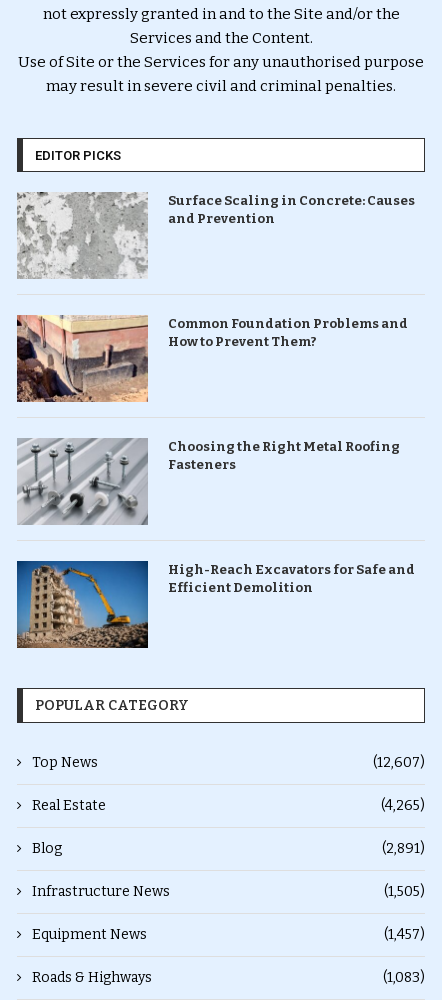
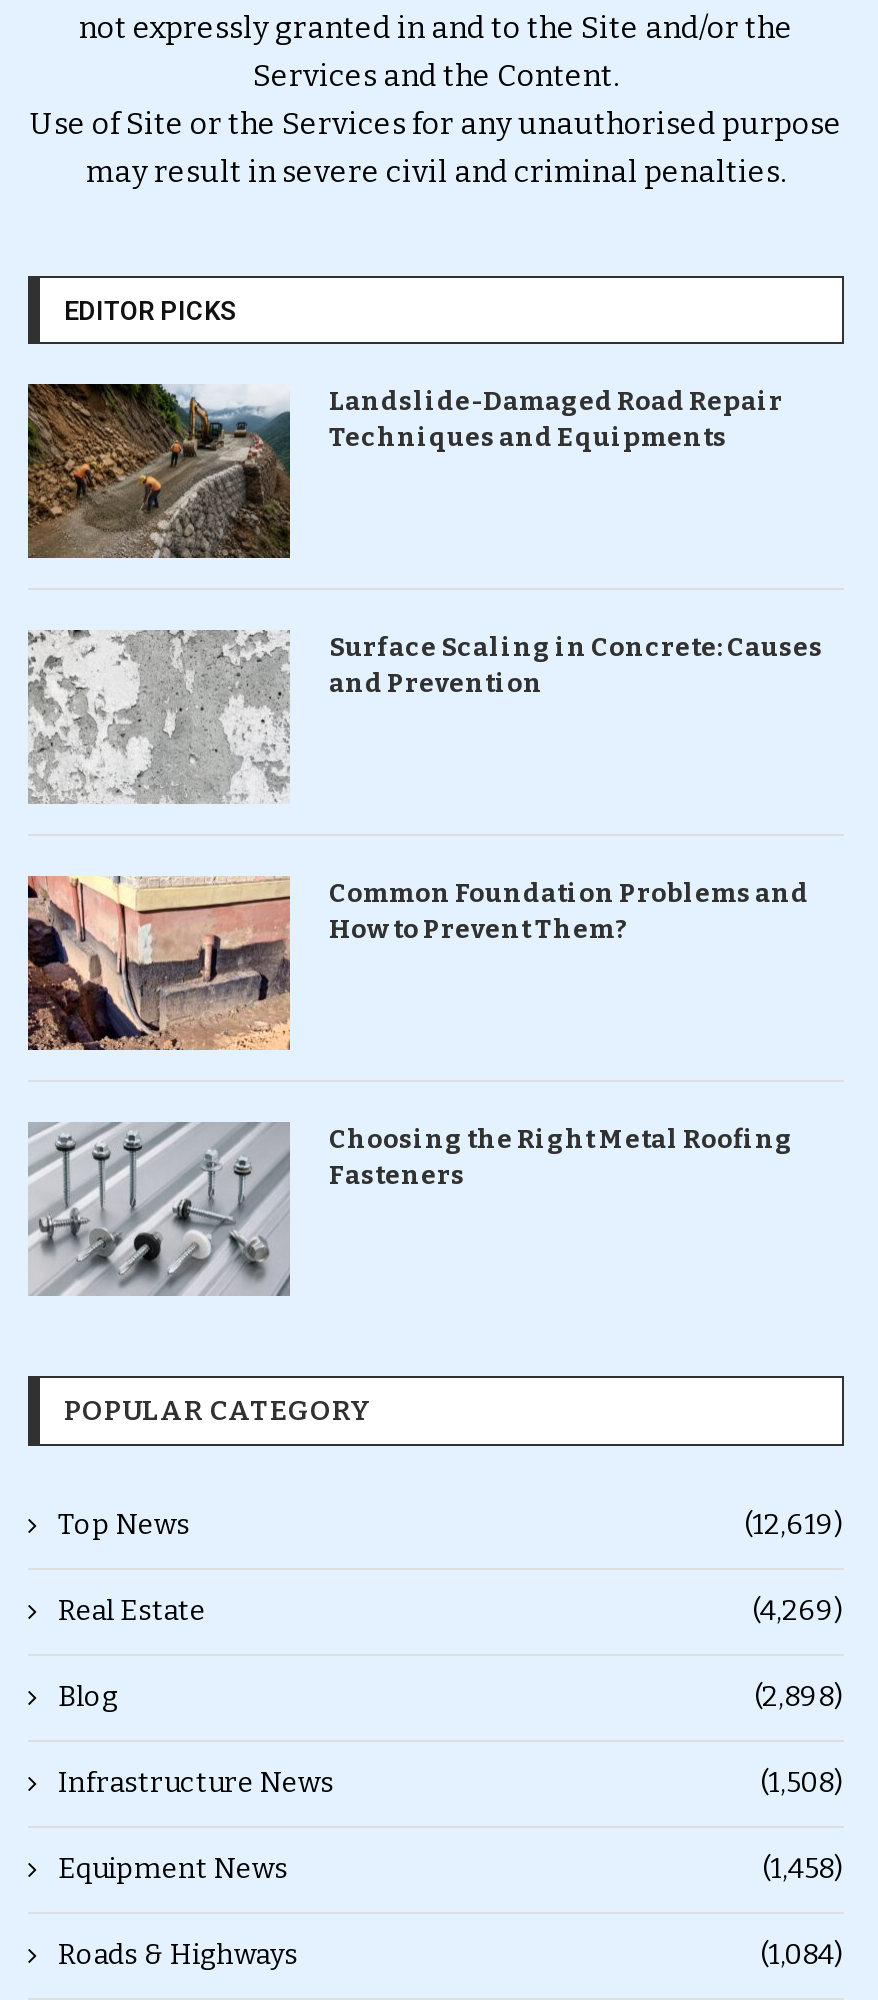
+ [image]
+ Landslide-Damaged Road Repair
+ Techniques and Equipments

moved down: [image] | Surface Scaling in Concrete: Causes | and Prevention | Common Foundation Problems and | How to Prevent Them? | Choosing the Right Metal Roofing | Fasteners

moved down: [image]

- [image]
- High-Reach Excavators for Safe and
- Efficient Demolition

- (12,607)
+ (12,619)

- (4,265)
+ (4,269)

- (2,891)
+ (2,898)

- (1,505)
+ (1,508)

- (1,457)
+ (1,458)

- (1,083)
+ (1,084)
